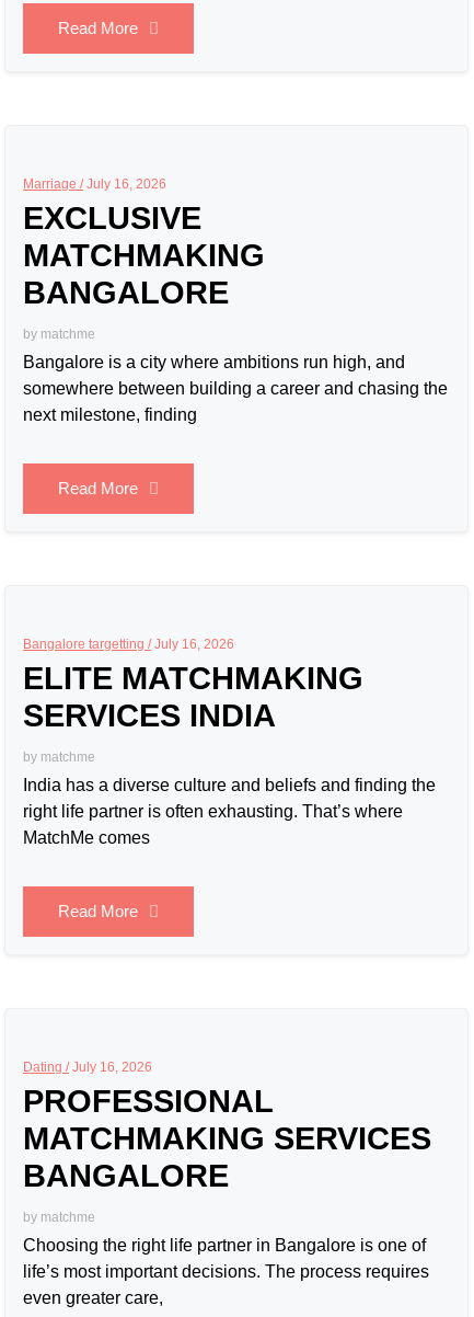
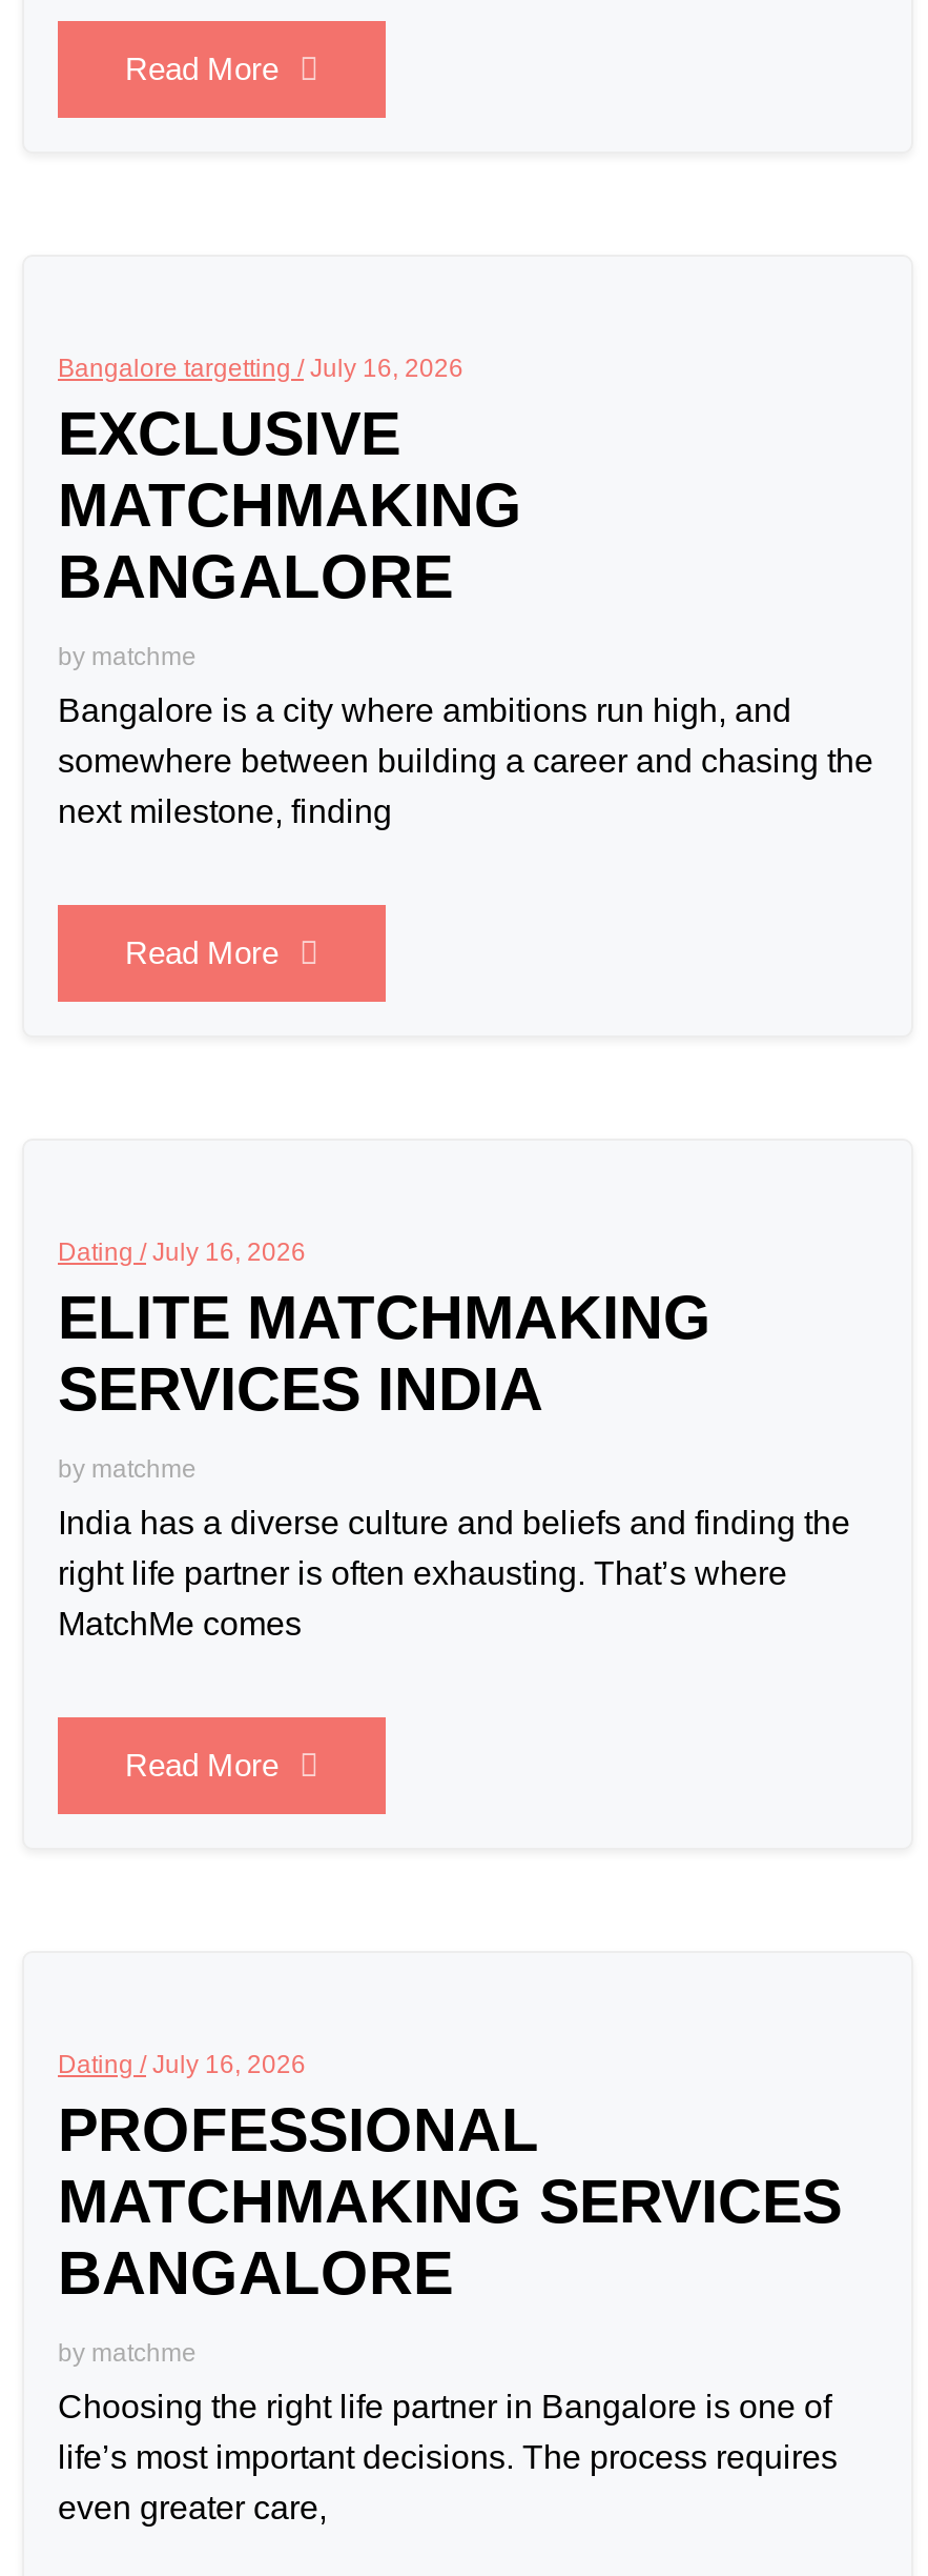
- Marriage / July 16, 2026

+ Dating / July 16, 2026

moved up: Bangalore targetting / July 16, 2026
